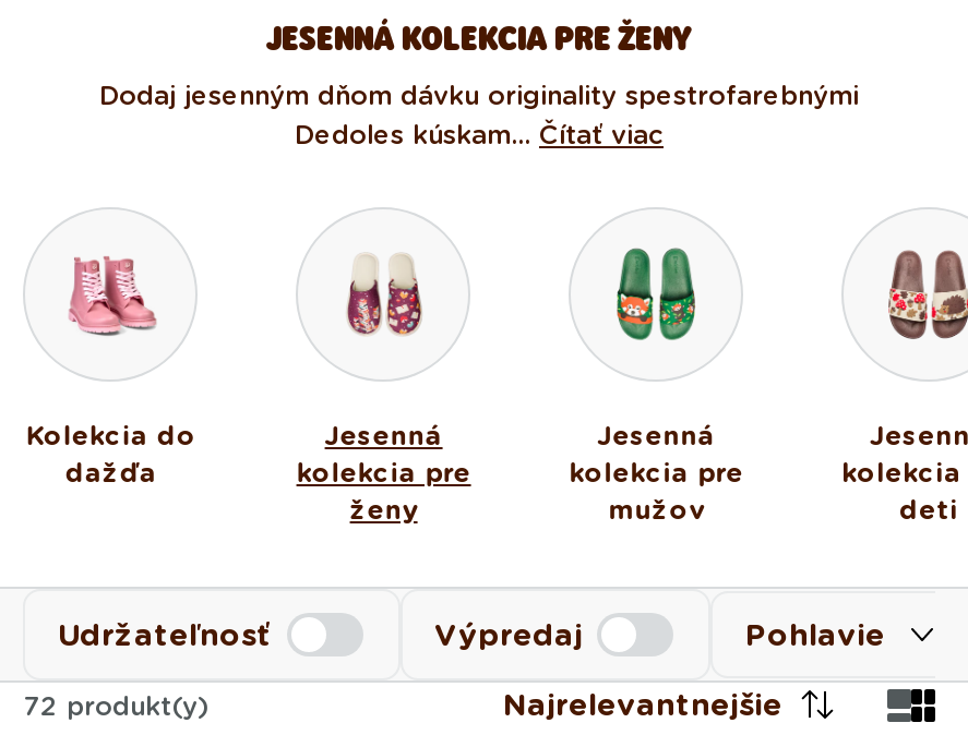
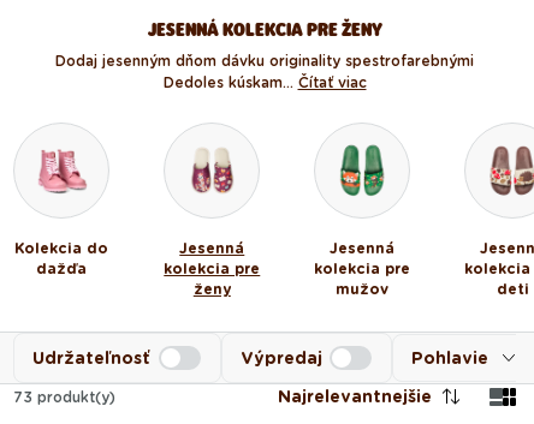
- 72 produkt(y)
+ 73 produkt(y)
